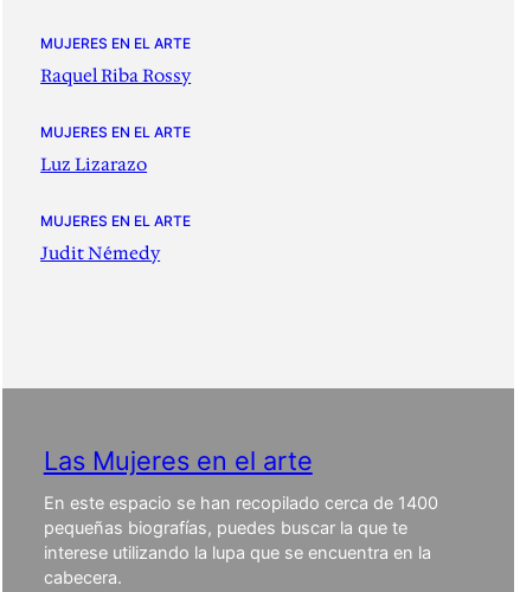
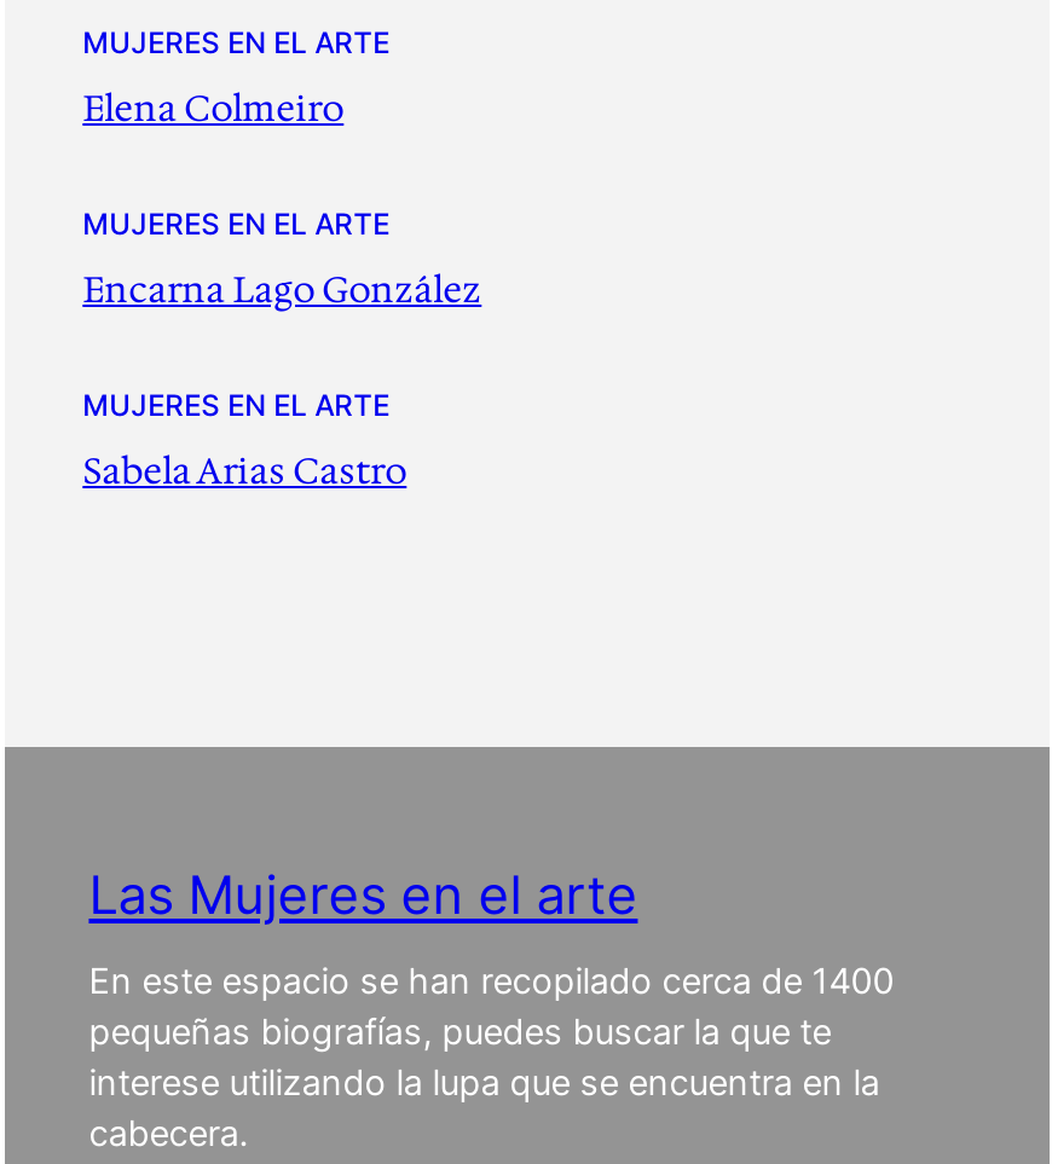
- Raquel Riba Rossy
+ Elena Colmeiro

- Luz Lizarazo
+ Encarna Lago González

- Judit Némedy
+ Sabela Arias Castro
